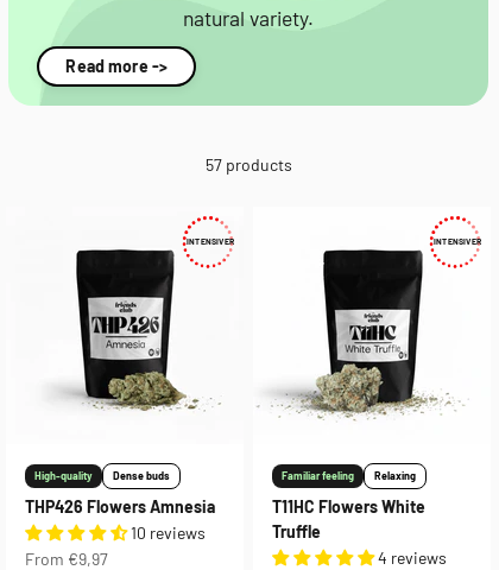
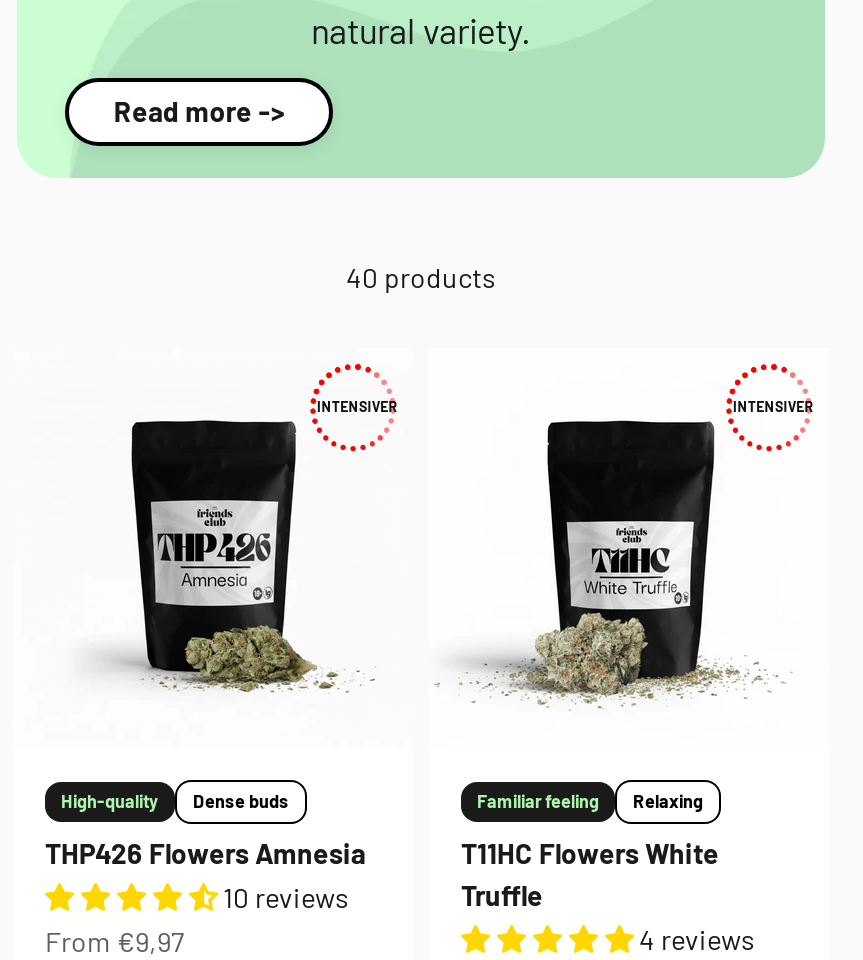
- 57 products
+ 40 products
